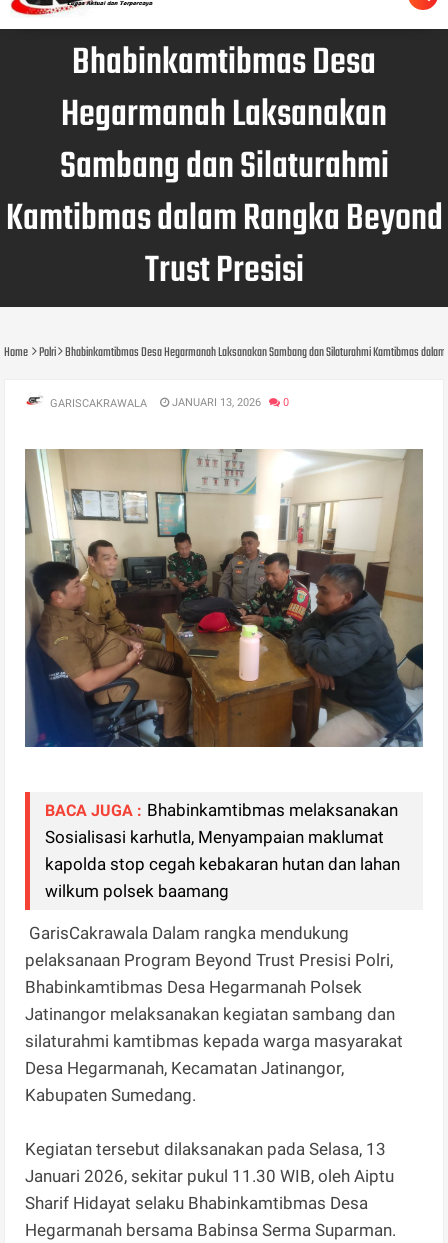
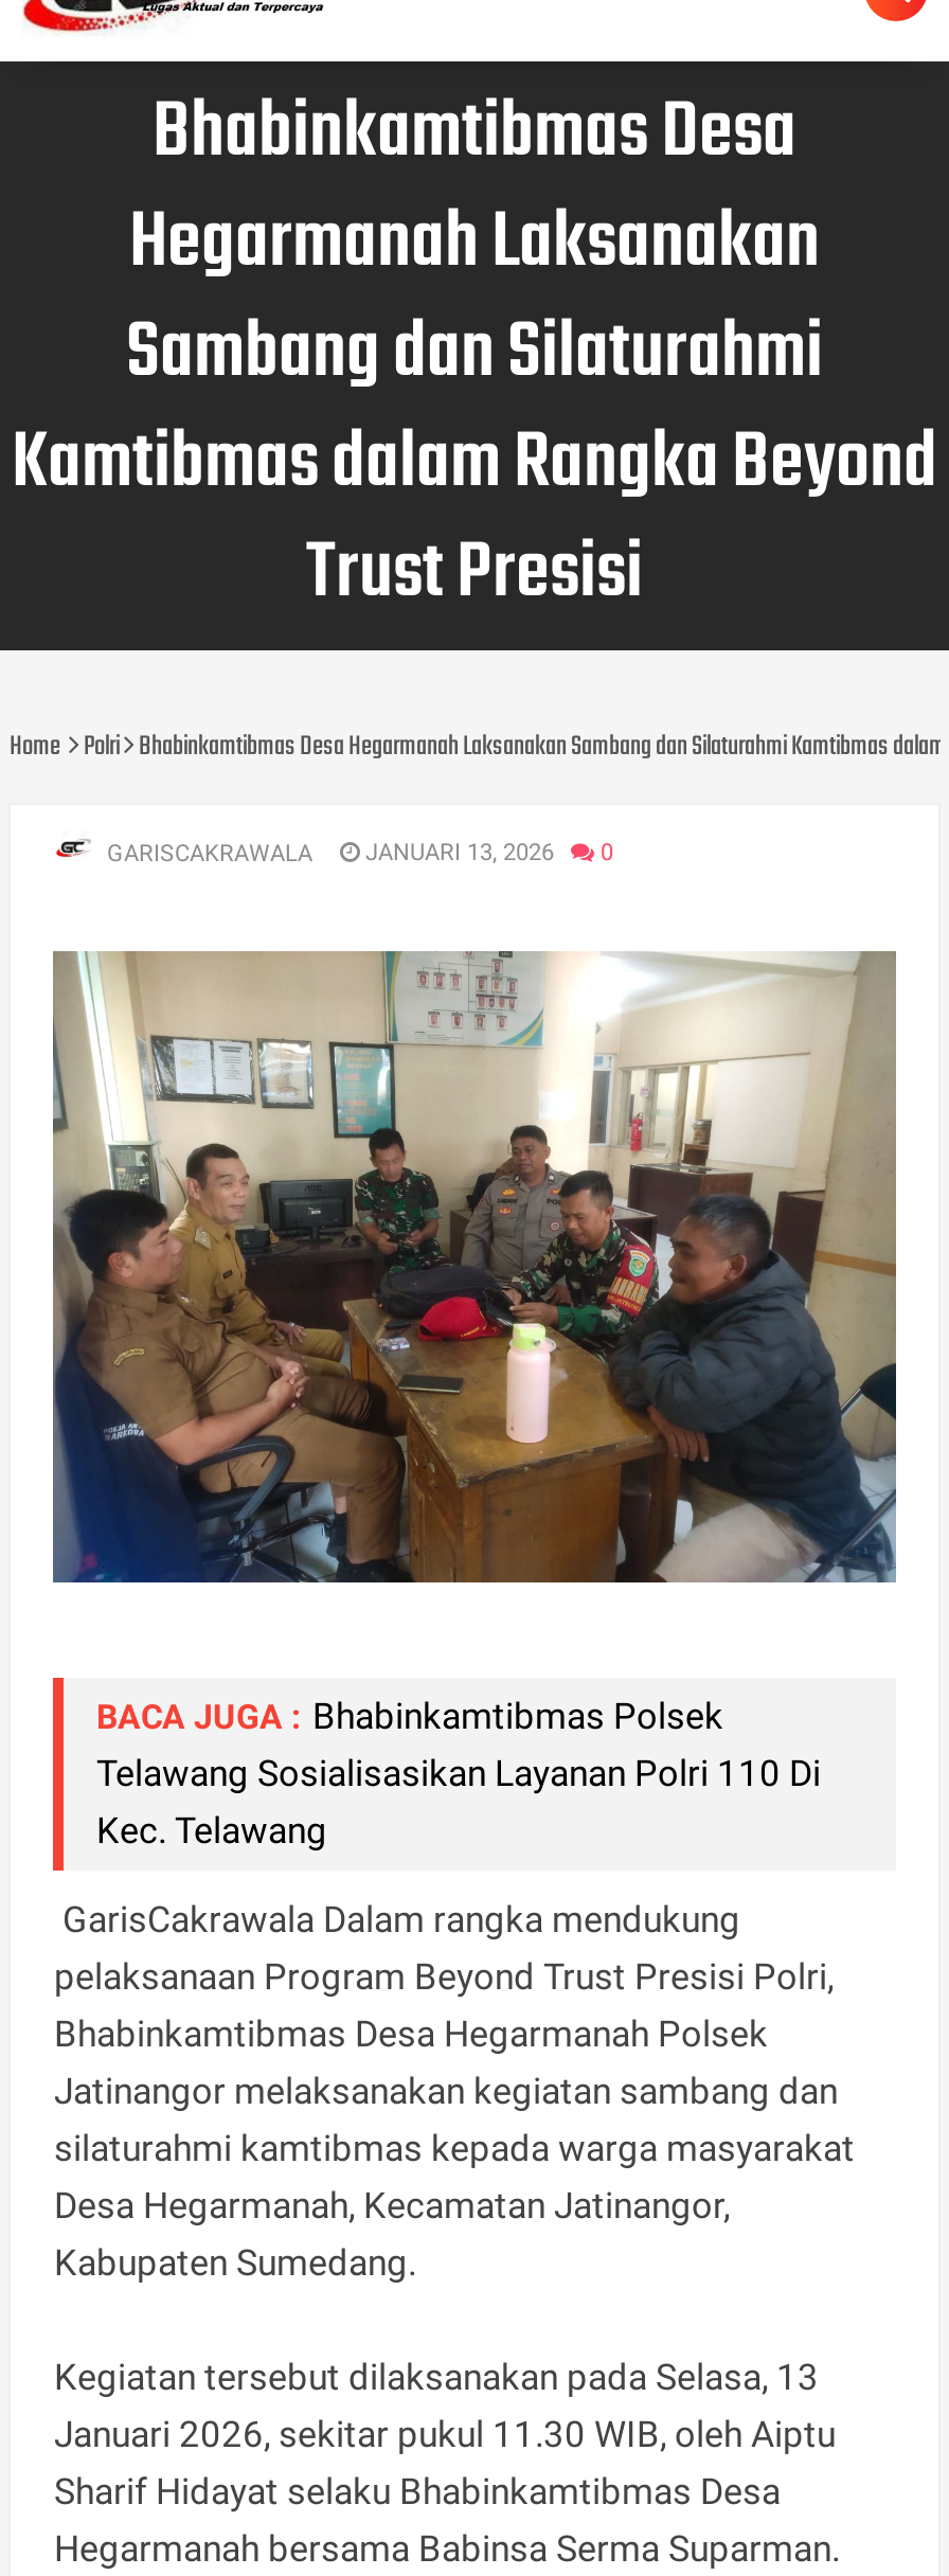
- BACA JUGA : Bhabinkamtibmas melaksanakan
- Sosialisasi karhutla, Menyampaian maklumat
- kapolda stop cegah kebakaran hutan dan lahan
- wilkum polsek baamang
+ BACA JUGA : Bhabinkamtibmas Polsek
+ Telawang Sosialisasikan Layanan Polri 110 Di
+ Kec. Telawang
